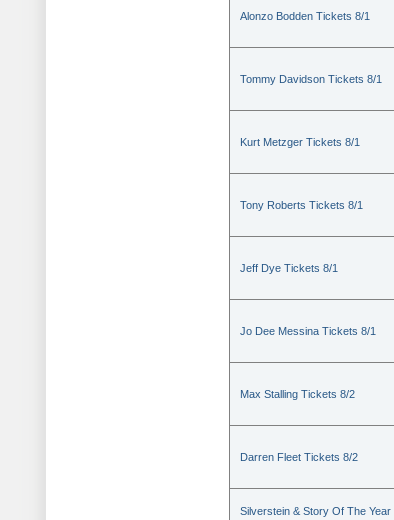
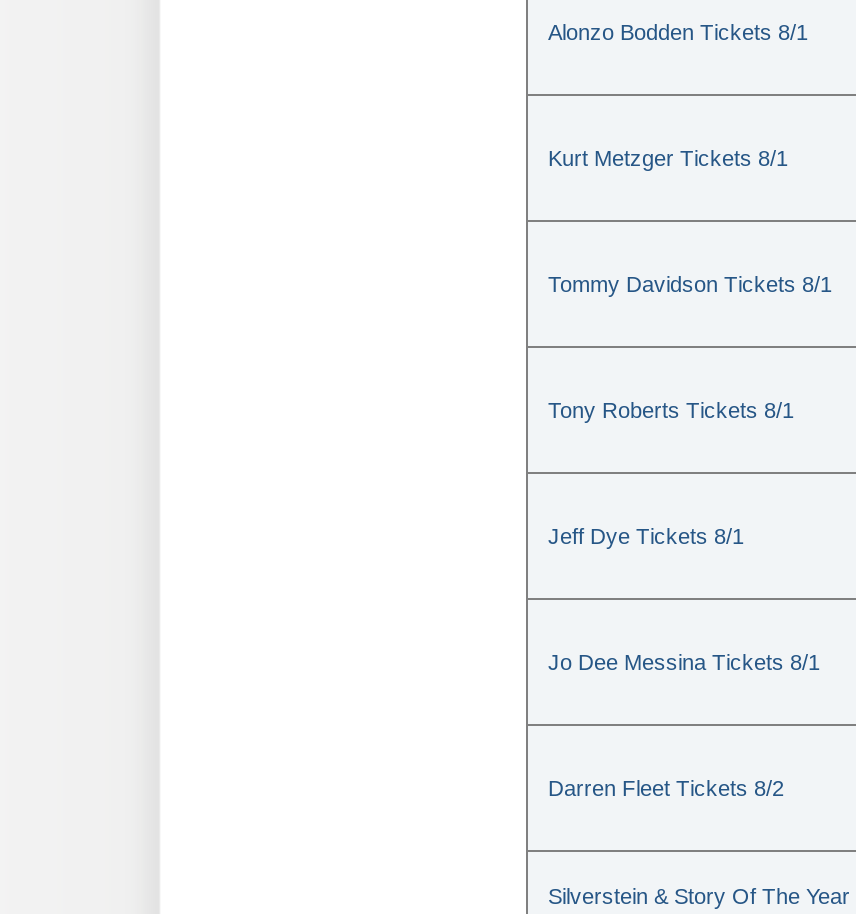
moved down: Tommy Davidson Tickets 8/1

moved up: Kurt Metzger Tickets 8/1

- Max Stalling Tickets 8/2
